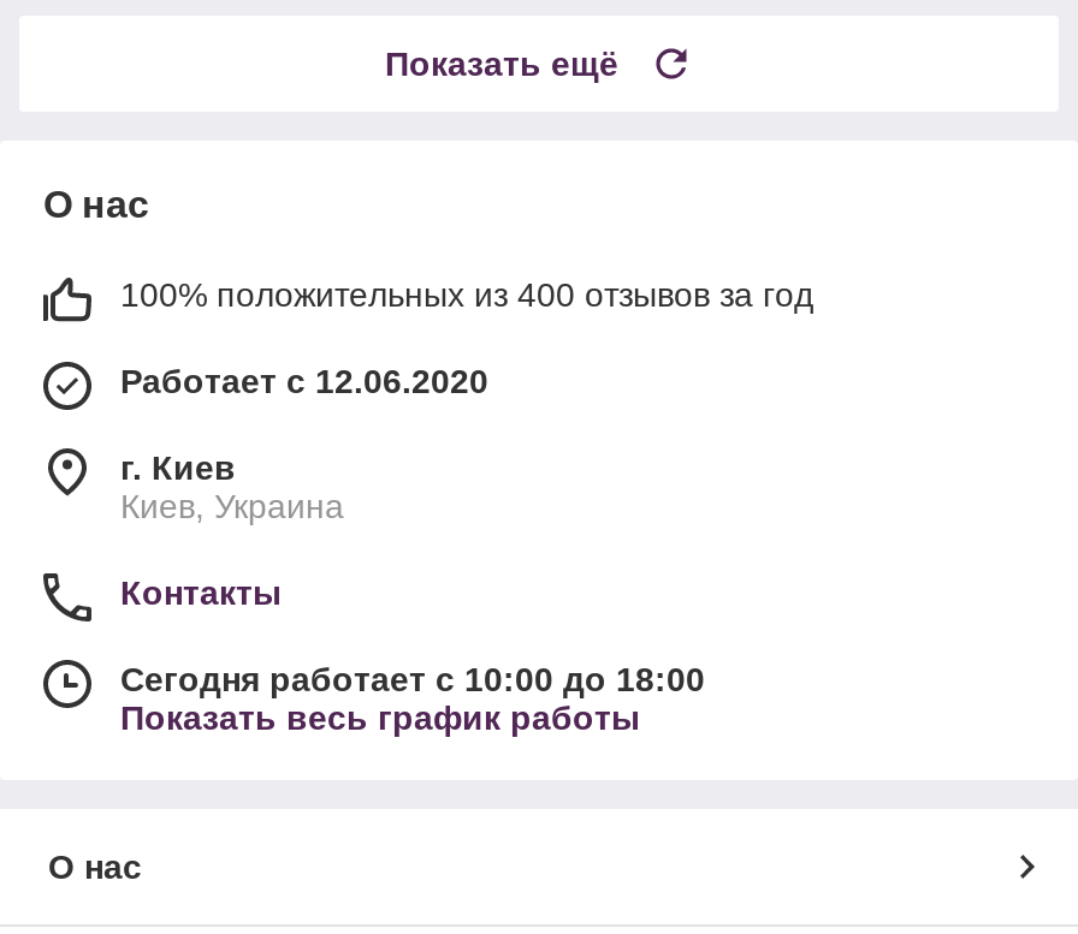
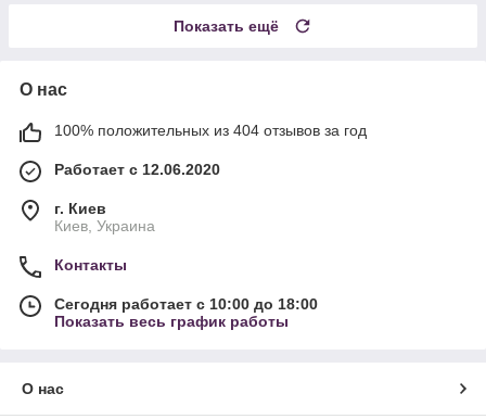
- 100% положительных из 400 отзывов за год
+ 100% положительных из 404 отзывов за год
